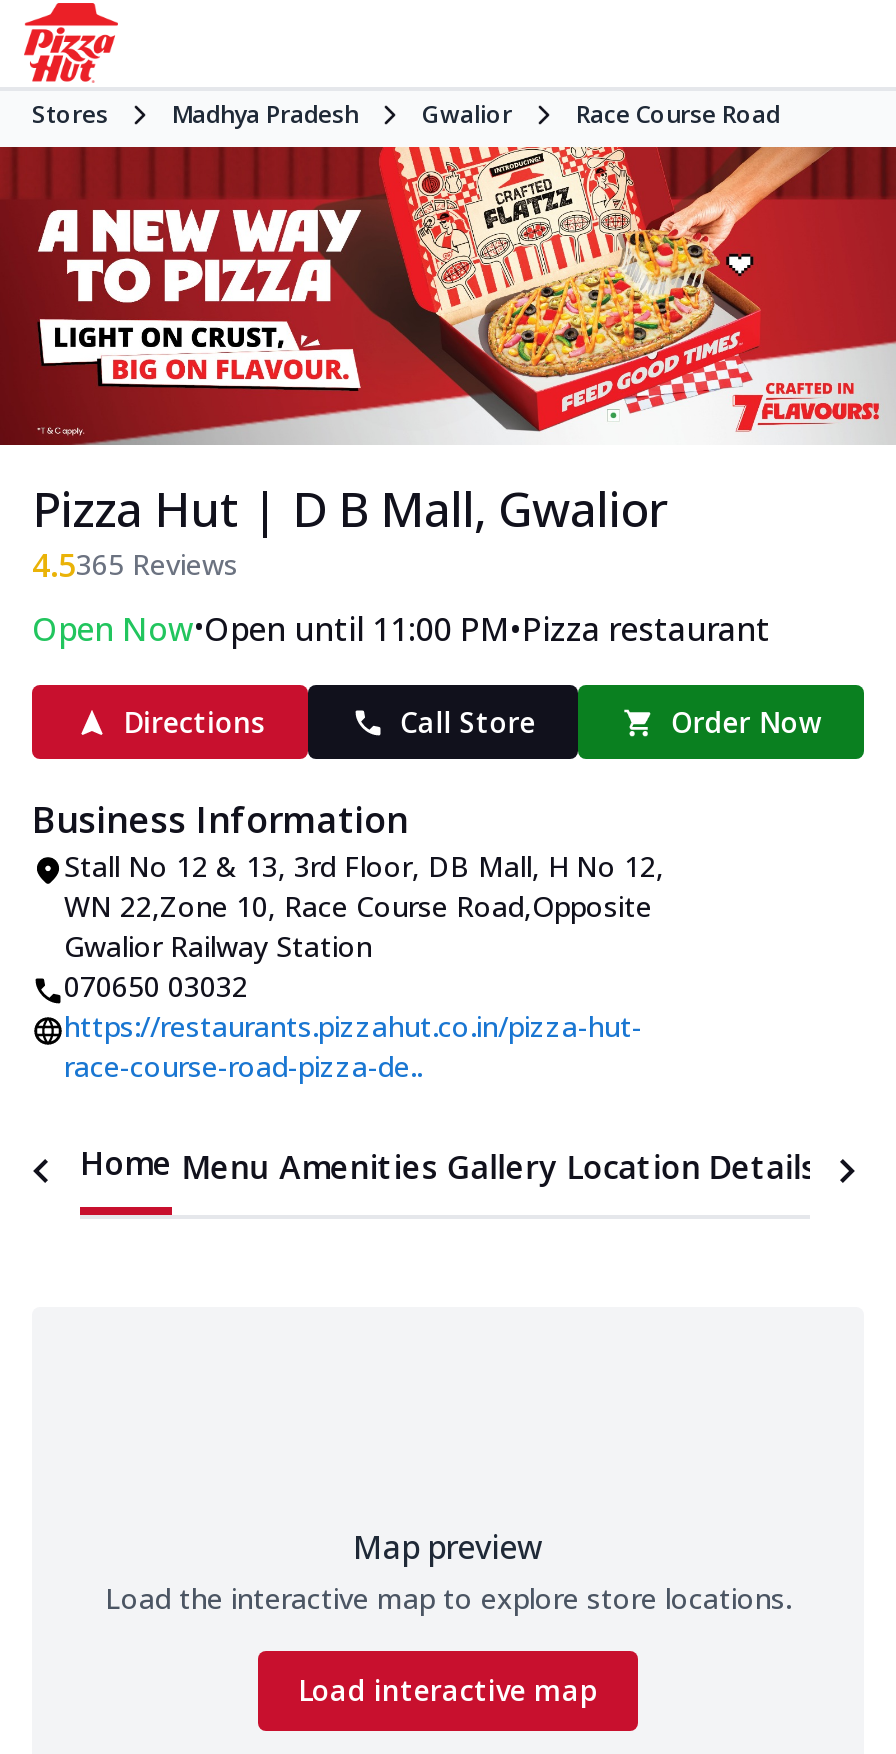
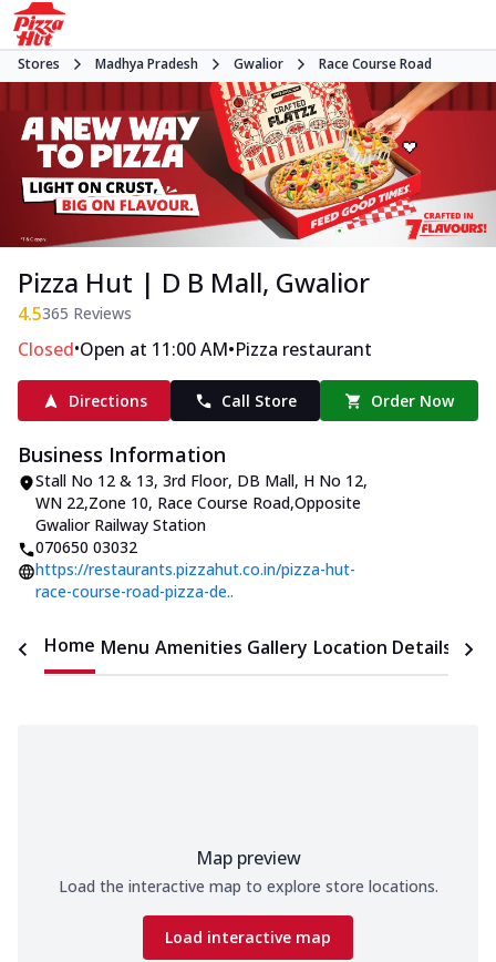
- Open Now•Open until 11:00 PM•Pizza restaurant
+ Closed•Open at 11:00 AM•Pizza restaurant
